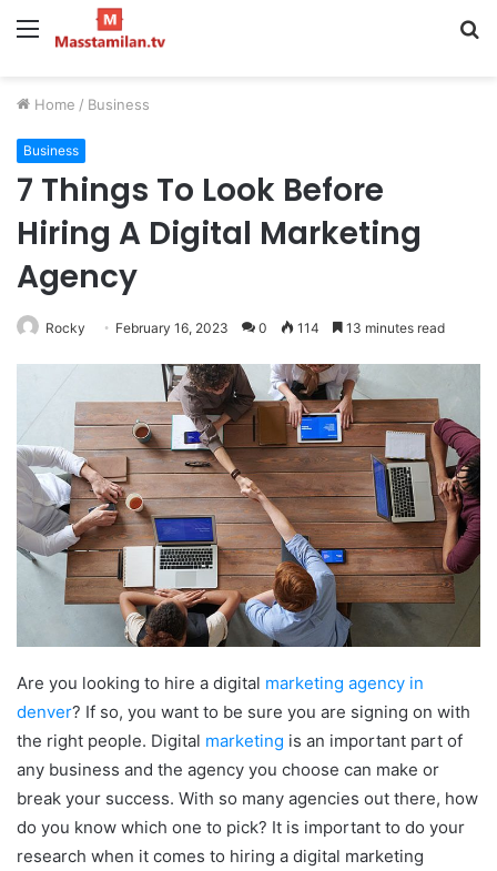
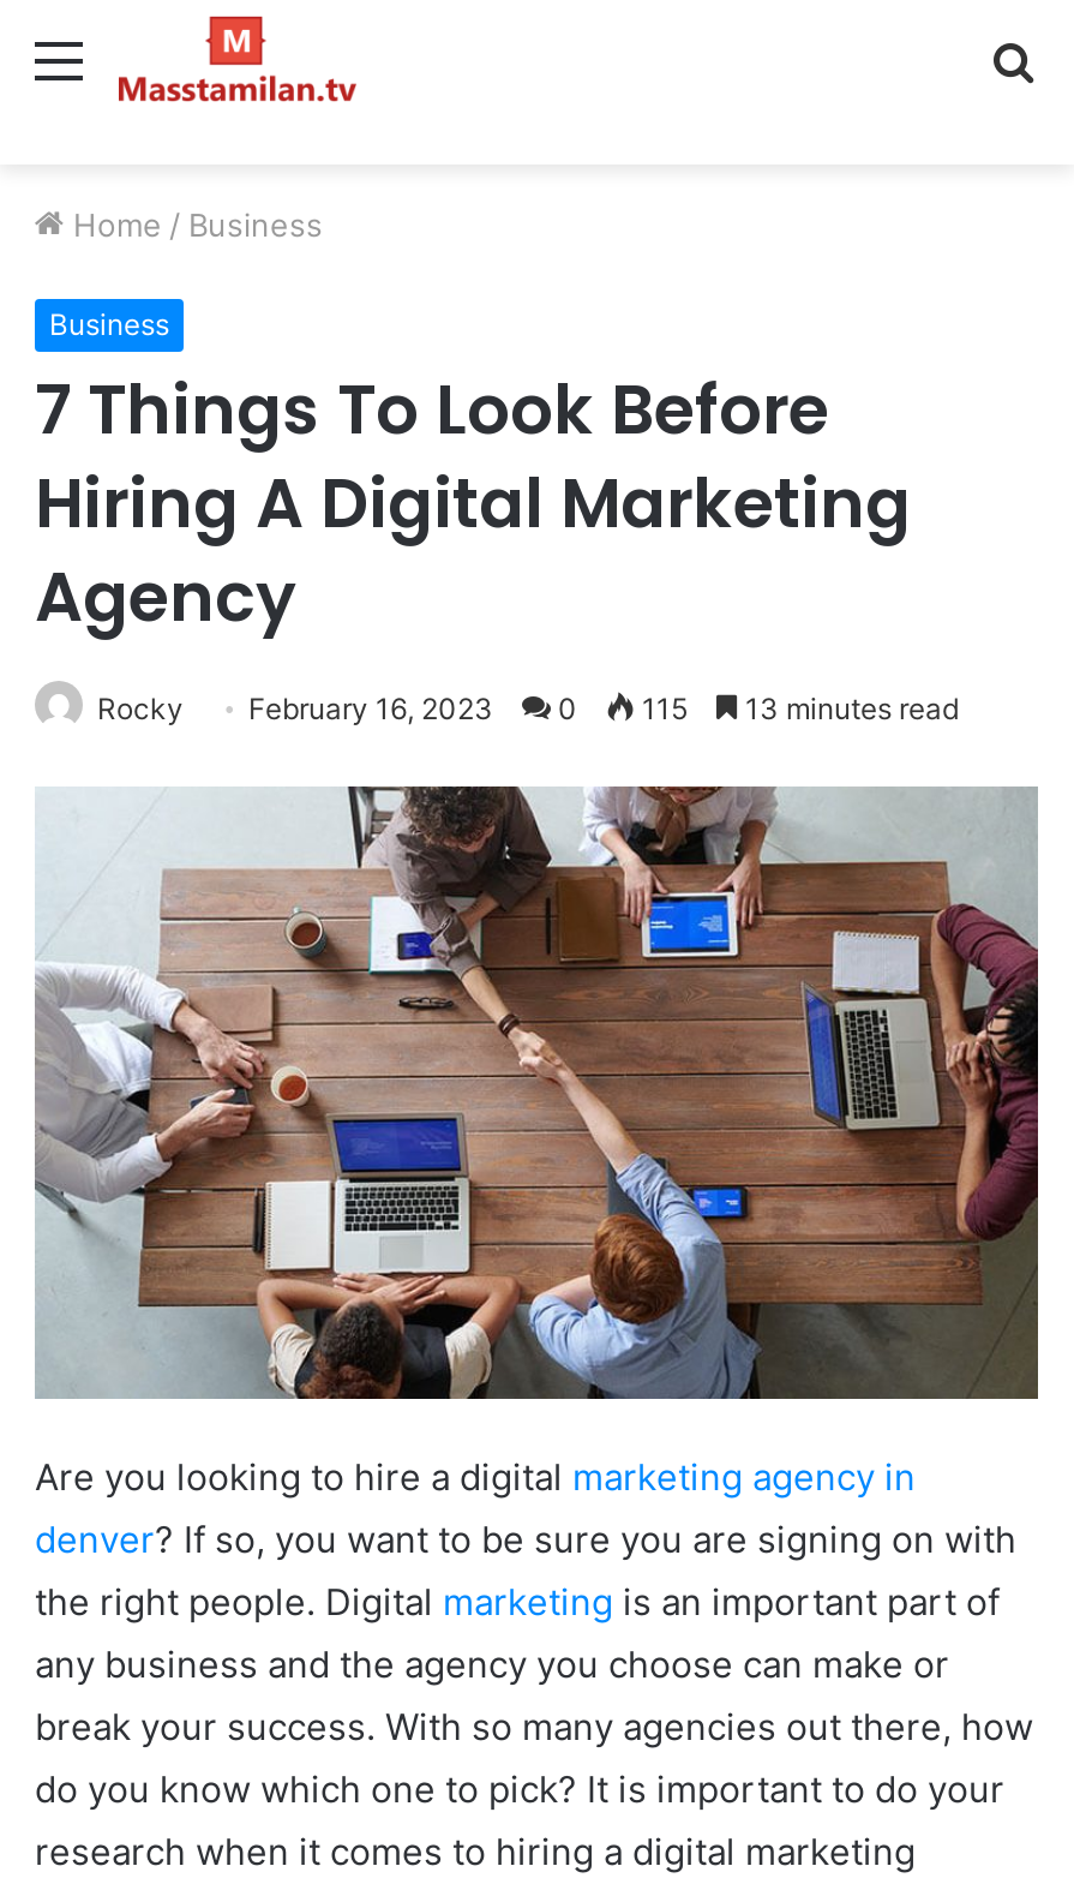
- Rocky February 16, 2023 0 114 13 minutes read
+ Rocky February 16, 2023 0 115 13 minutes read
